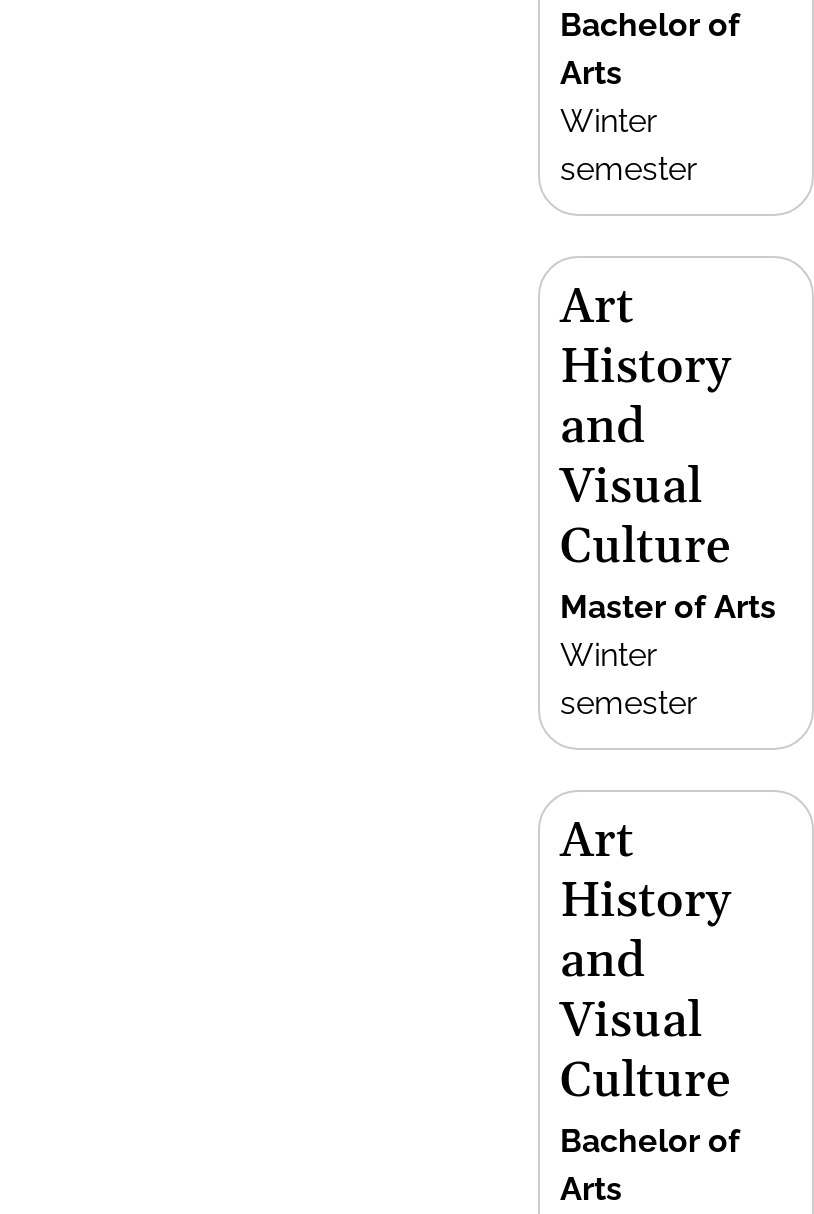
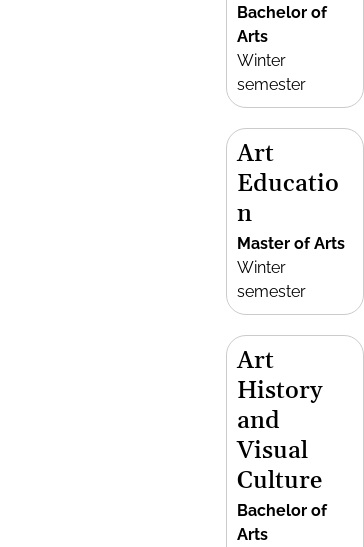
- History
- and
- Visual
- Culture
+ Educatio
+ n
